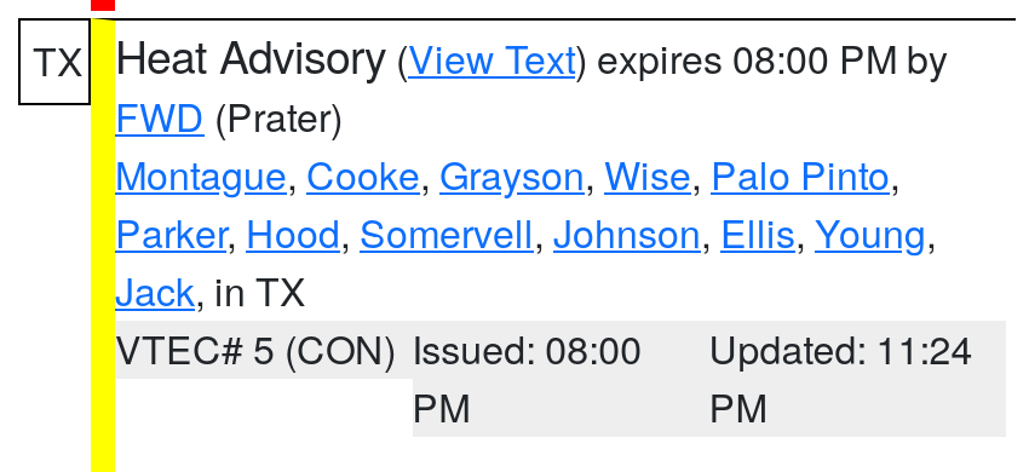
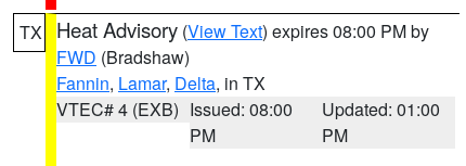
- FWD (Prater)
- Montague, Cooke, Grayson, Wise, Palo Pinto,
- Parker, Hood, Somervell, Johnson, Ellis, Young,
- Jack, in TX
- VTEC# 5 (CON) Issued: 08:00
+ FWD (Bradshaw)
+ Fannin, Lamar, Delta, in TX
+ VTEC# 4 (EXB) Issued: 08:00

- Updated: 11:24
+ Updated: 01:00
